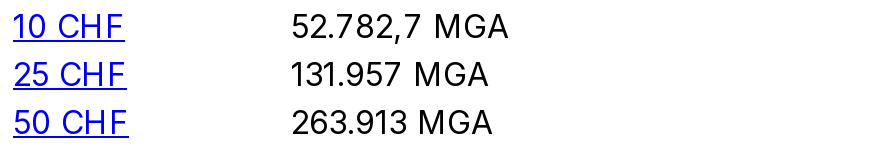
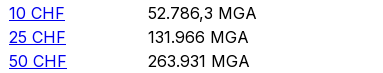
- 52.782,7 MGA
+ 52.786,3 MGA

- 131.957 MGA
+ 131.966 MGA

- 263.913 MGA
+ 263.931 MGA
